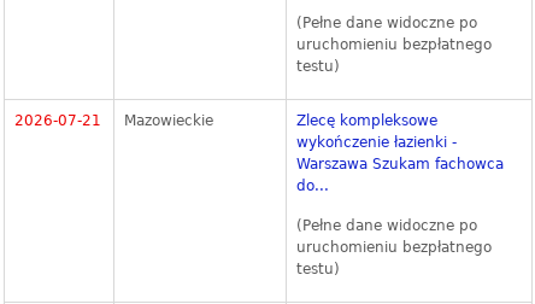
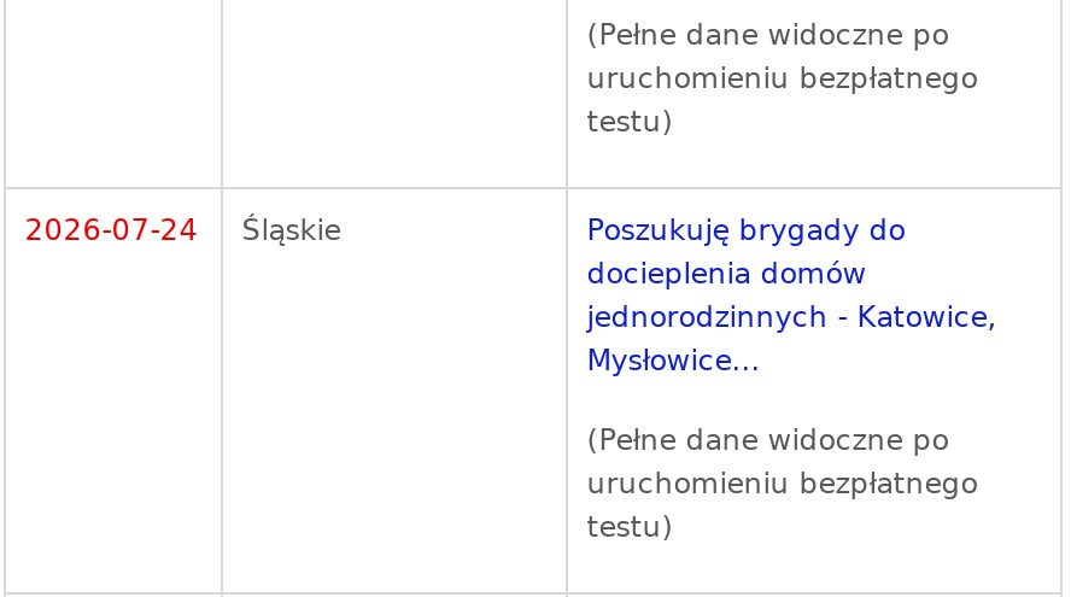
- 2026-07-21
- Mazowieckie
- Zlecę kompleksowe
- wykończenie łazienki -
- Warszawa Szukam fachowca
- do...
+ 2026-07-24
+ Śląskie
+ Poszukuję brygady do
+ docieplenia domów
+ jednorodzinnych - Katowice,
+ Mysłowice...
